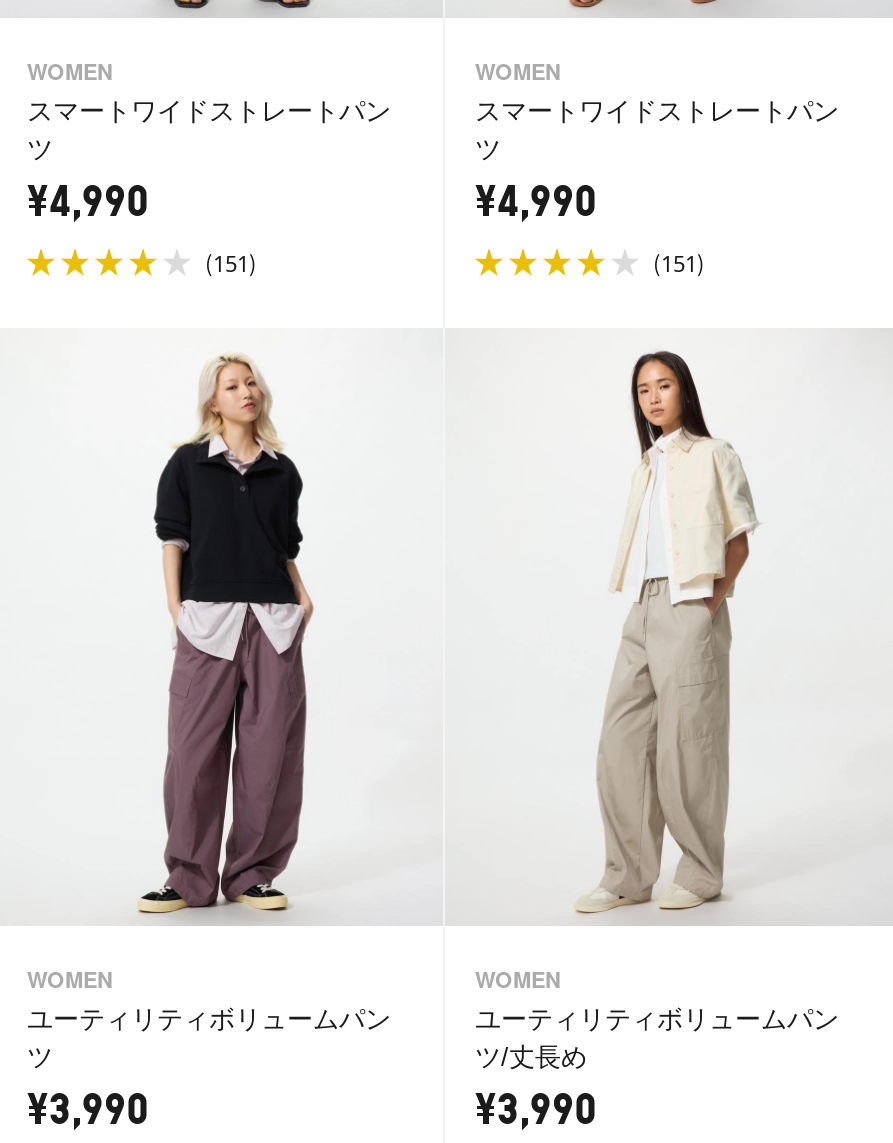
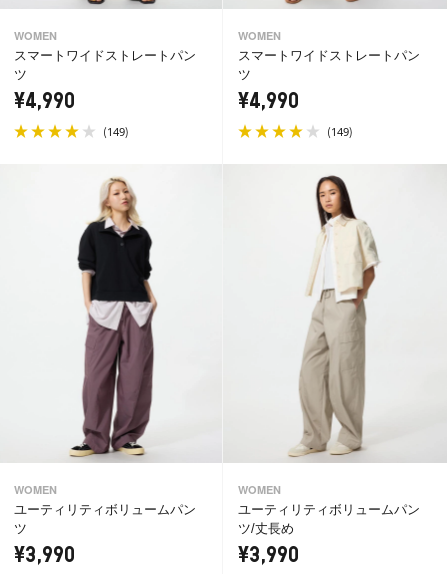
- (151)
+ (149)

- (151)
+ (149)
